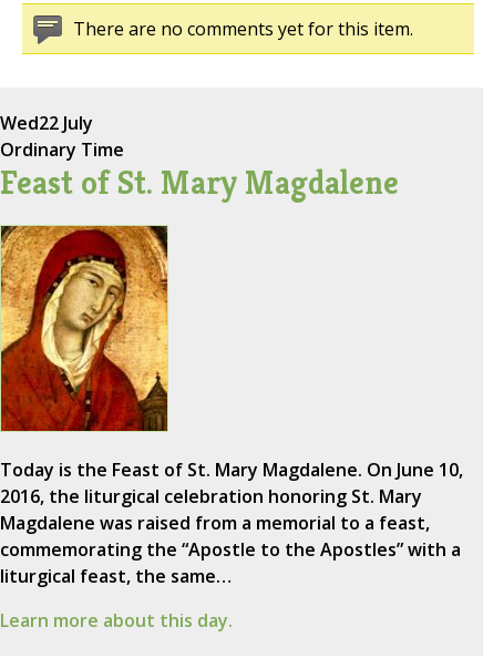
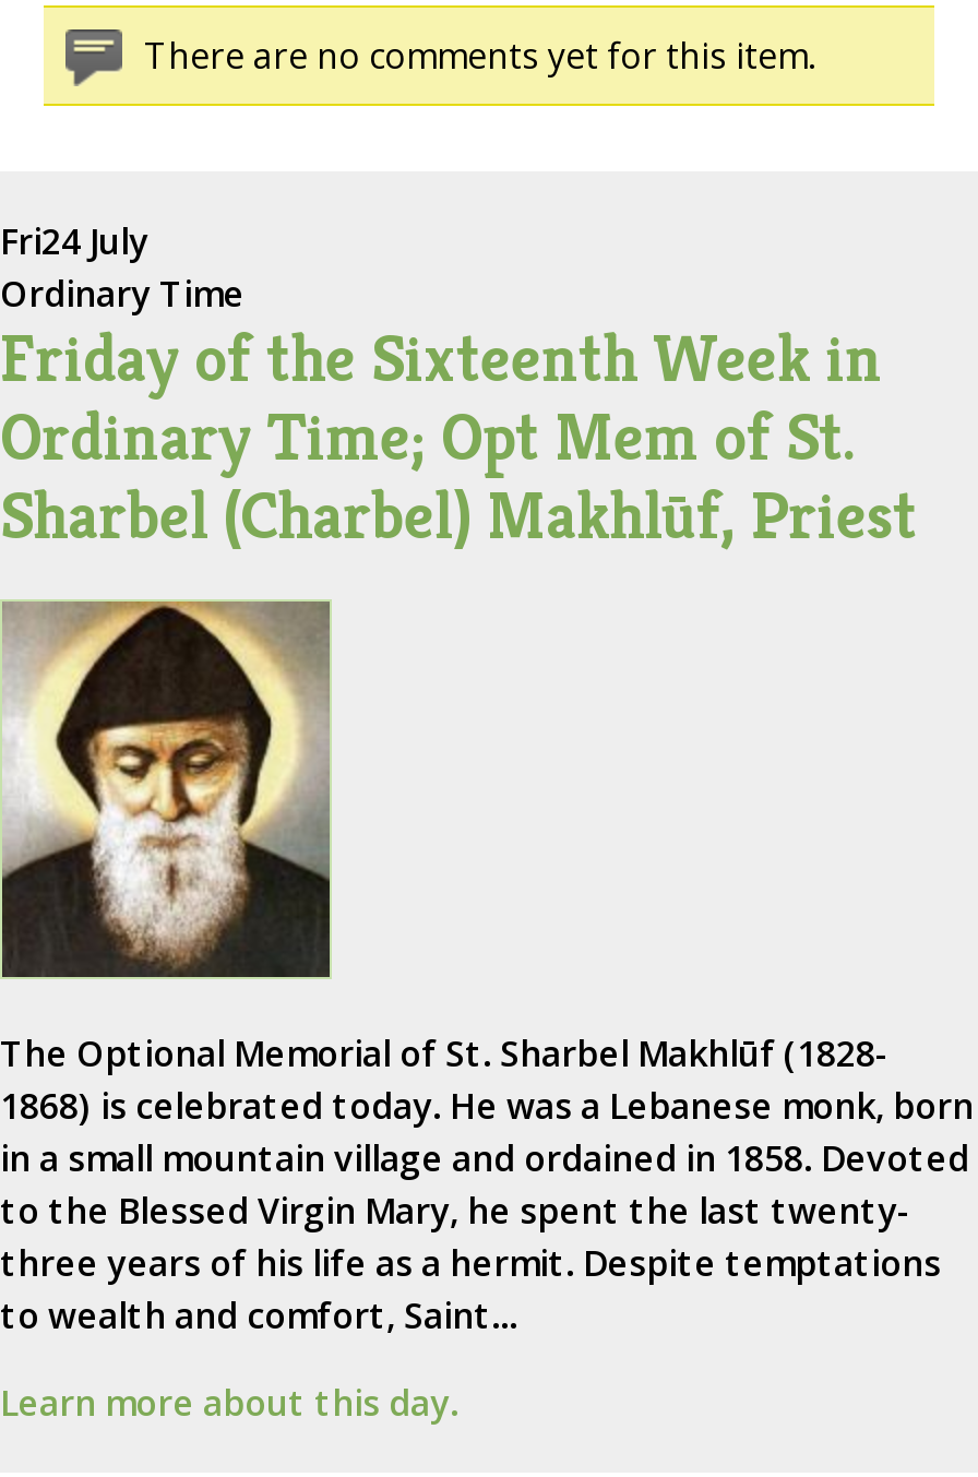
- Wed22 July
+ Fri24 July

- Feast of St. Mary Magdalene
+ Friday of the Sixteenth Week in
+ Ordinary Time; Opt Mem of St.
+ Sharbel (Charbel) Makhlūf, Priest

- [image]
+ [image]

- Today is the Feast of St. Mary Magdalene. On June 10,
- 2016, the liturgical celebration honoring St. Mary
- Magdalene was raised from a memorial to a feast,
- commemorating the “Apostle to the Apostles” with a
- liturgical feast, the same…
+ The Optional Memorial of St. Sharbel Makhlūf (1828-
+ 1868) is celebrated today. He was a Lebanese monk, born
+ in a small mountain village and ordained in 1858. Devoted
+ to the Blessed Virgin Mary, he spent the last twenty-
+ three years of his life as a hermit. Despite temptations
+ to wealth and comfort, Saint…
